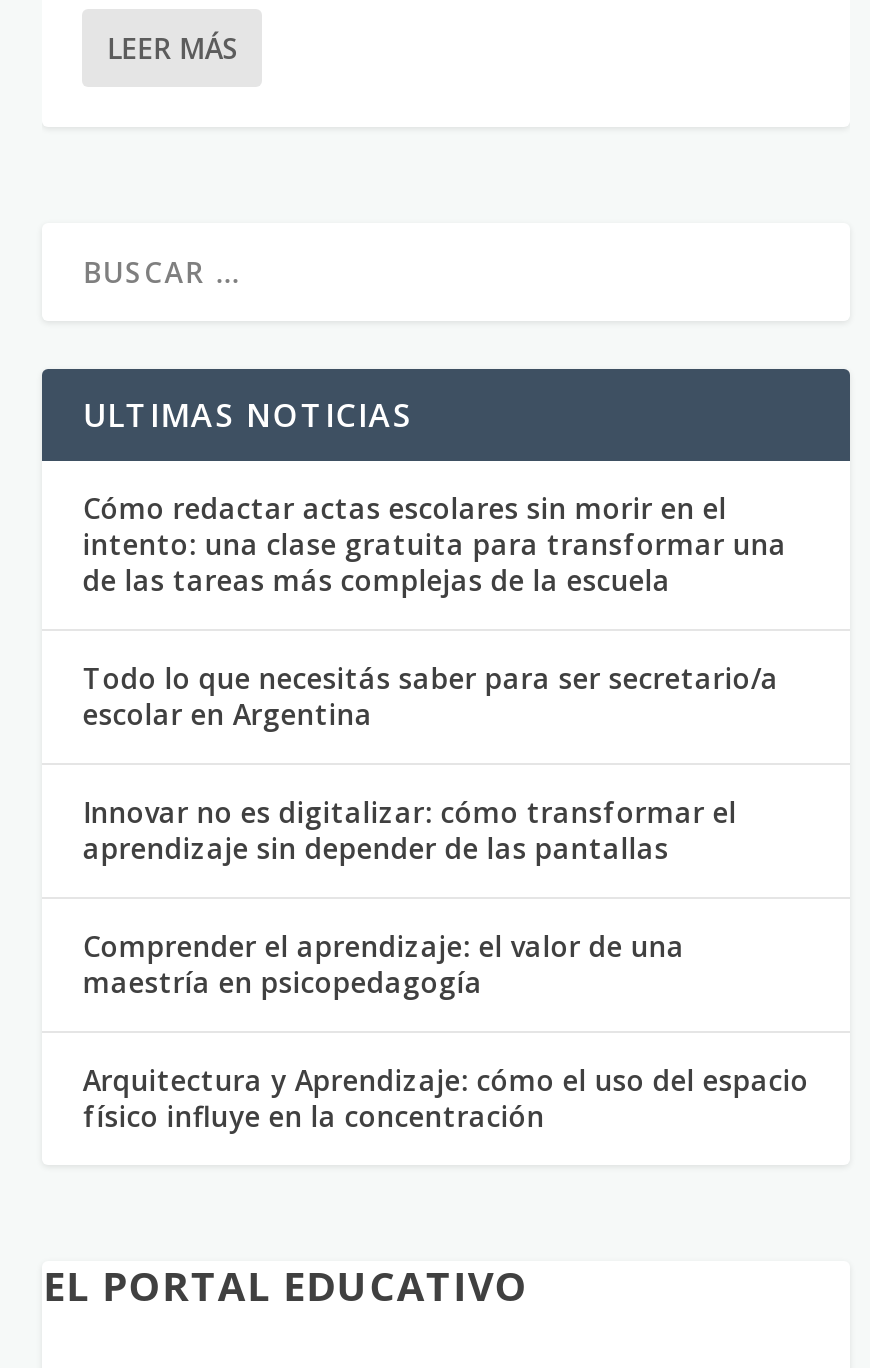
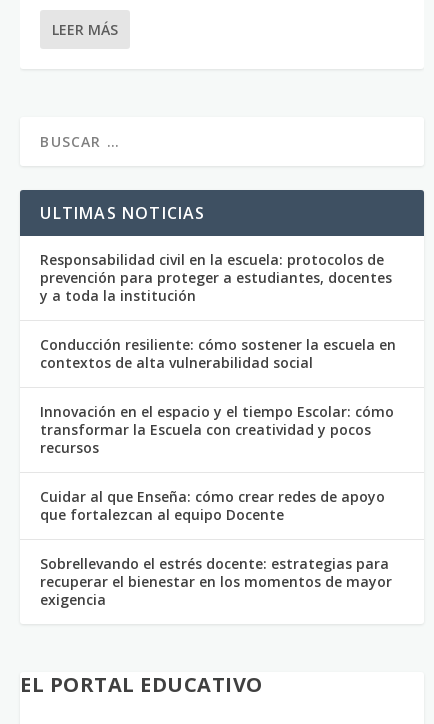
- Cómo redactar actas escolares sin morir en el
- intento: una clase gratuita para transformar una
- de las tareas más complejas de la escuela
+ Responsabilidad civil en la escuela: protocolos de
+ prevención para proteger a estudiantes, docentes
+ y a toda la institución

- Todo lo que necesitás saber para ser secretario/a
- escolar en Argentina
+ Conducción resiliente: cómo sostener la escuela en
+ contextos de alta vulnerabilidad social

- Innovar no es digitalizar: cómo transformar el
- aprendizaje sin depender de las pantallas
+ Innovación en el espacio y el tiempo Escolar: cómo
+ transformar la Escuela con creatividad y pocos
+ recursos

- Comprender el aprendizaje: el valor de una
- maestría en psicopedagogía
+ Cuidar al que Enseña: cómo crear redes de apoyo
+ que fortalezcan al equipo Docente

- Arquitectura y Aprendizaje: cómo el uso del espacio
- físico influye en la concentración
+ Sobrellevando el estrés docente: estrategias para
+ recuperar el bienestar en los momentos de mayor
+ exigencia
